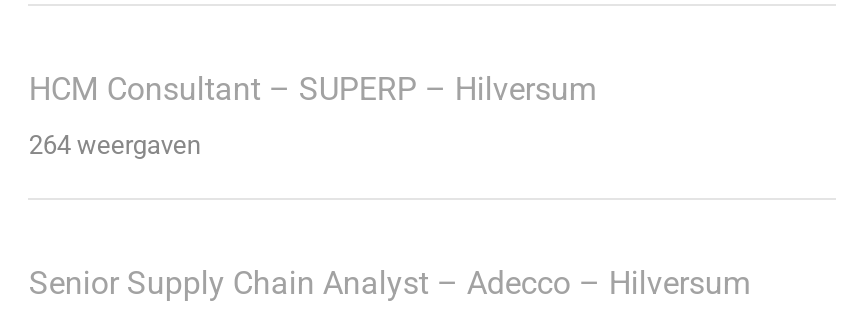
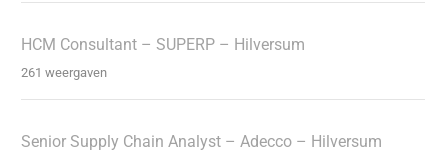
- 264 weergaven
+ 261 weergaven
